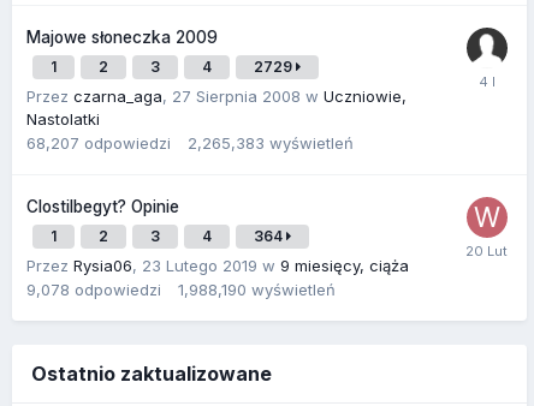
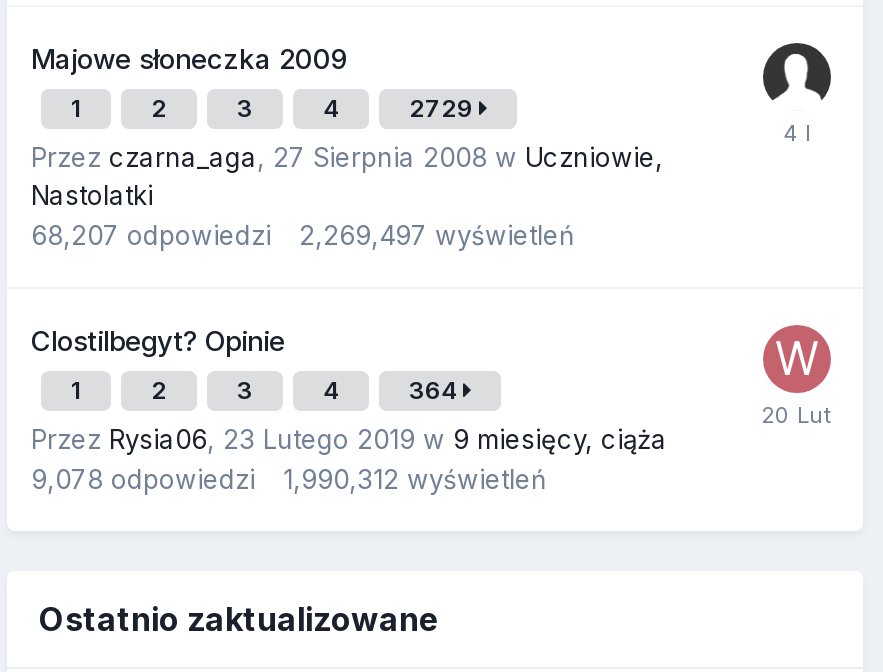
- 68,207 odpowiedzi 2,265,383 wyświetleń
+ 68,207 odpowiedzi 2,269,497 wyświetleń

- 9,078 odpowiedzi 1,988,190 wyświetleń
+ 9,078 odpowiedzi 1,990,312 wyświetleń
